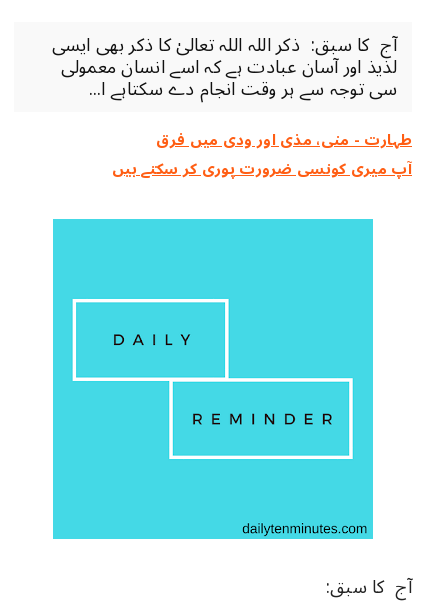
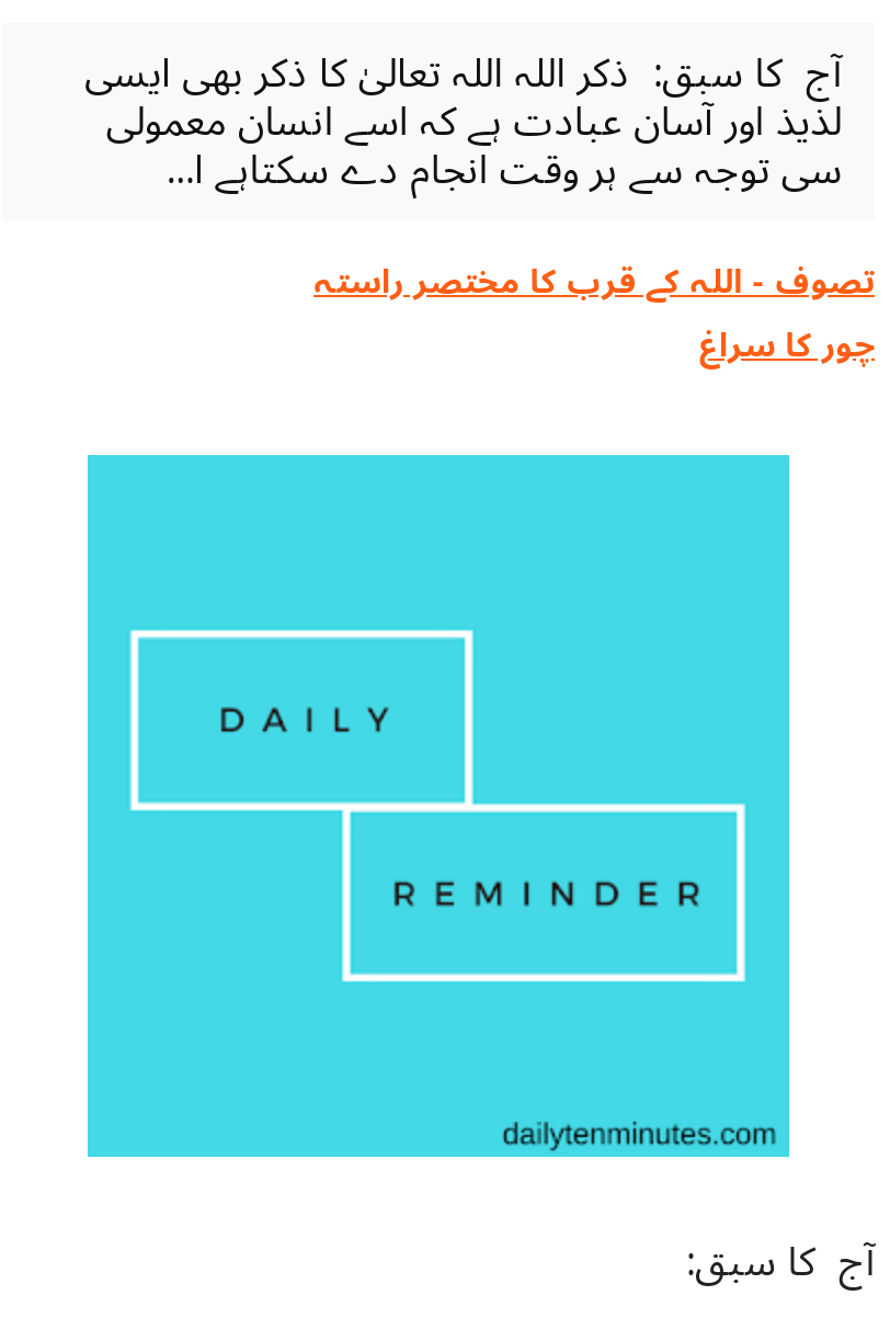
- طہارت - منی، مذی اور ودی میں فرق
- آپ میری کونسی ضرورت پوری کر سکتے ہیں
+ تصوف - اللہ کے قرب کا مختصر راستہ
+ چور کا سراغ
